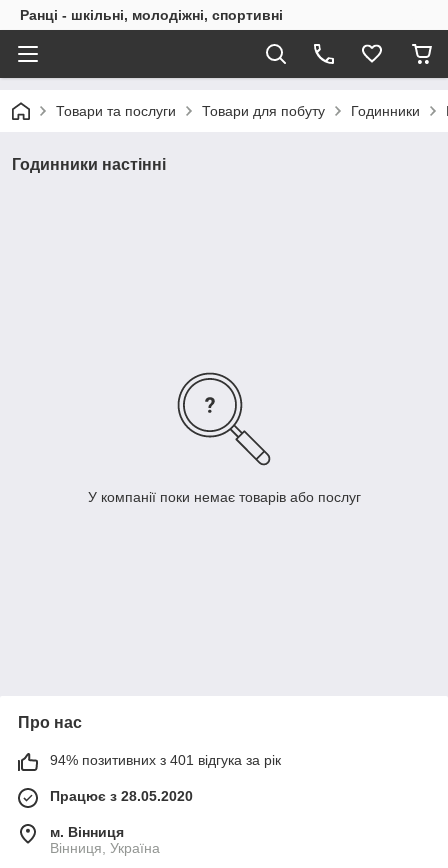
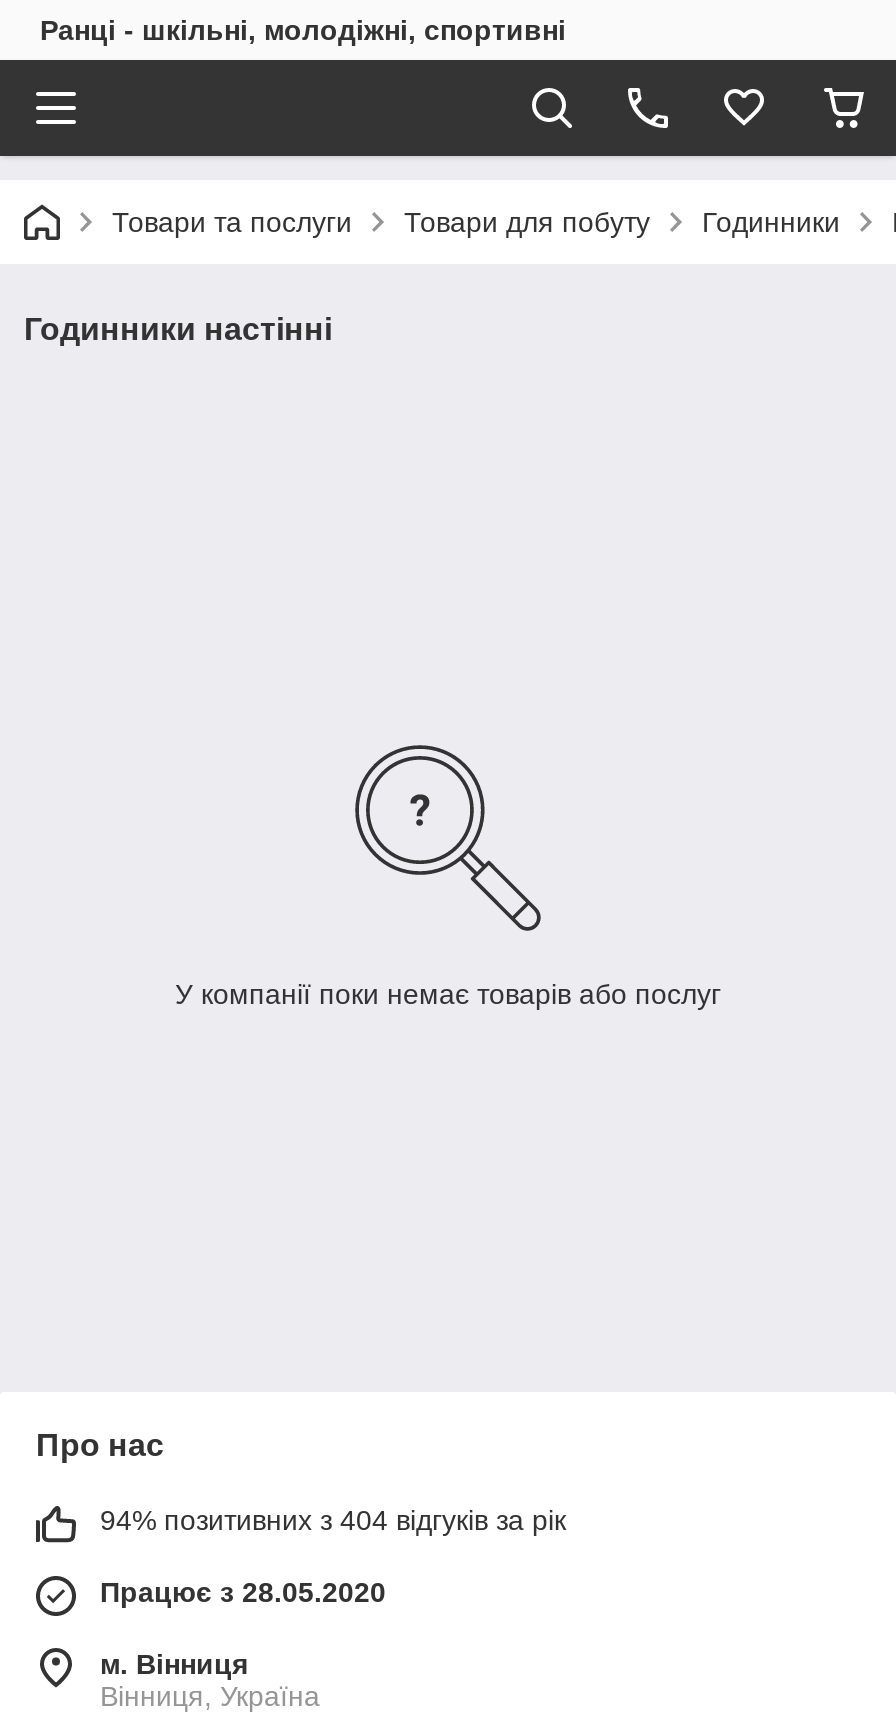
- 94% позитивних з 401 відгука за рік
+ 94% позитивних з 404 відгуків за рік
